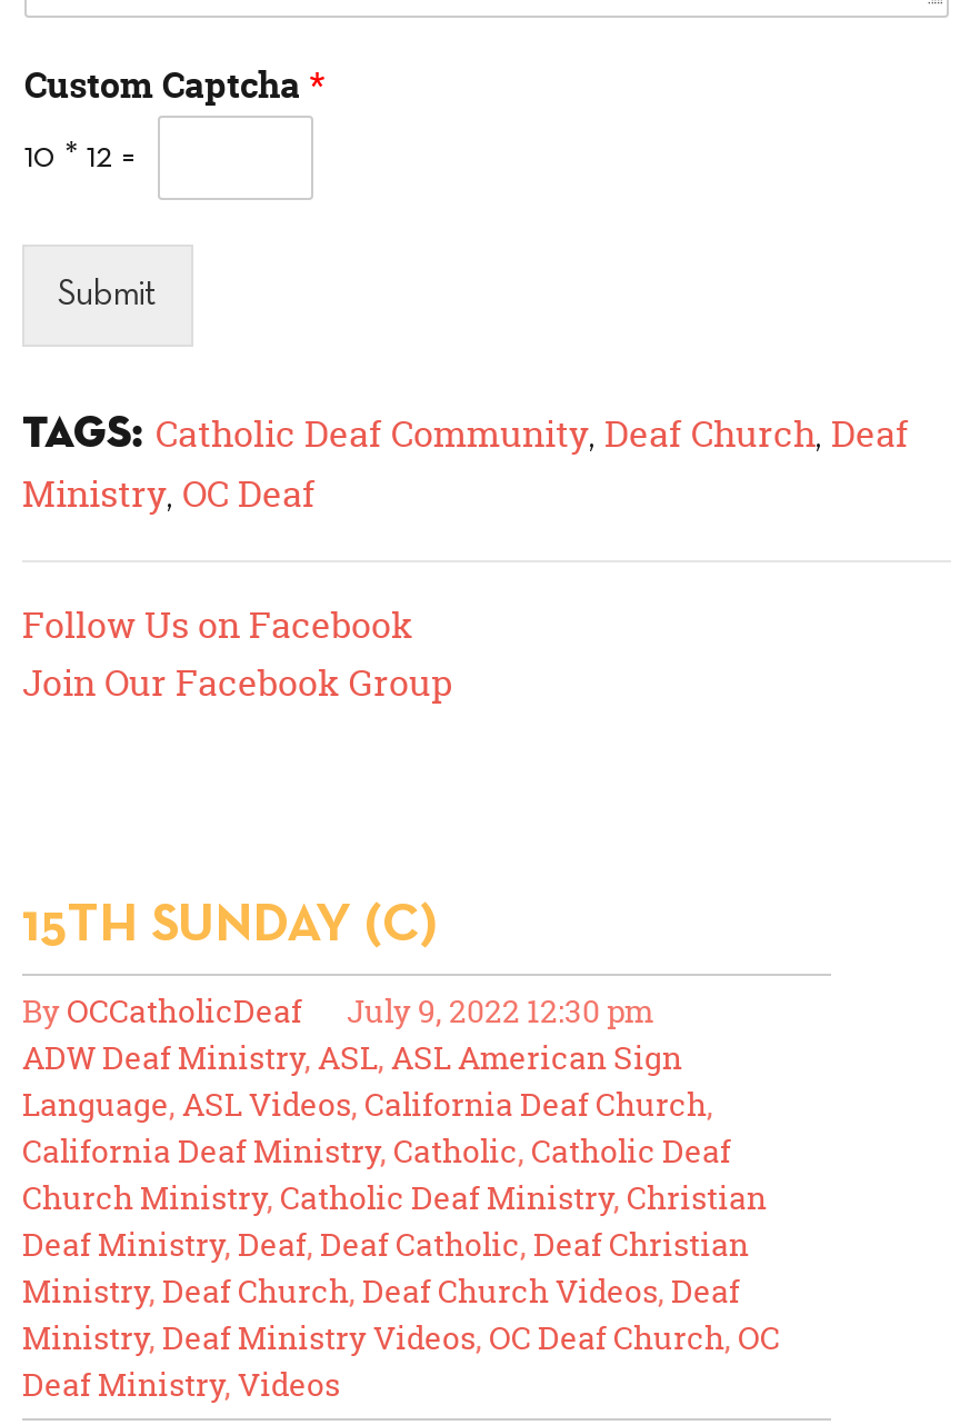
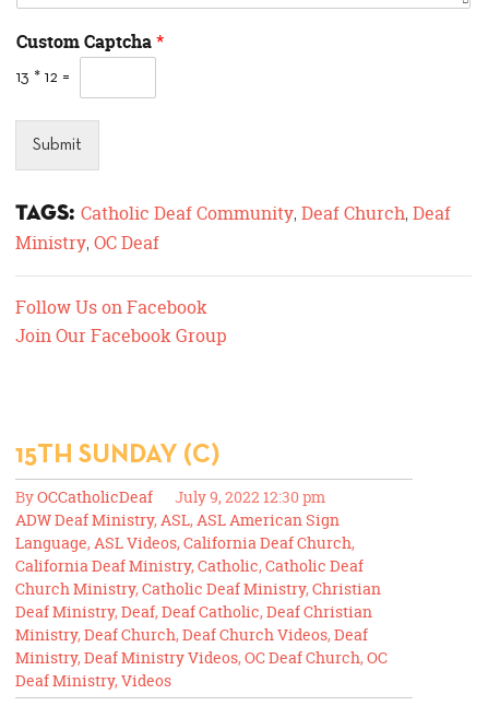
- 10 * 12 =
+ 13 * 12 =
